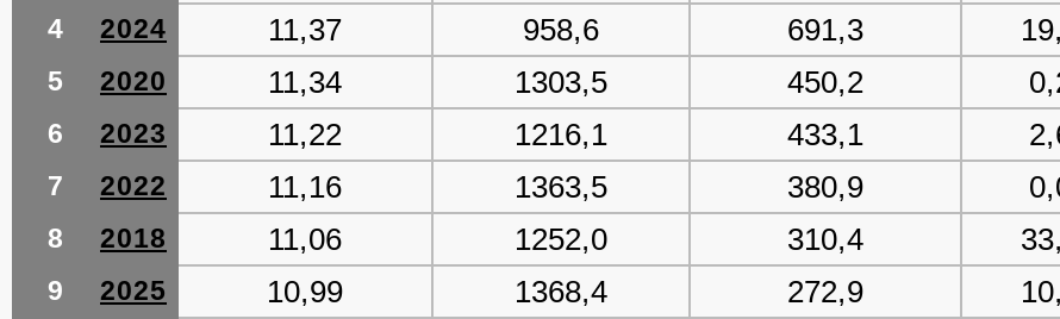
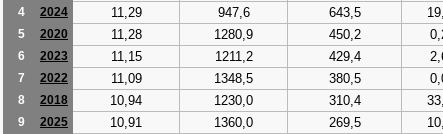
- 11,37
+ 11,29

- 958,6
+ 947,6

- 691,3
+ 643,5

- 11,34
+ 11,28

- 1303,5
+ 1280,9

- 11,22
+ 11,15

- 1216,1
+ 1211,2

- 433,1
+ 429,4

- 11,16
+ 11,09

- 1363,5
+ 1348,5

- 380,9
+ 380,5

- 11,06
+ 10,94

- 1252,0
+ 1230,0

- 10,99
+ 10,91

- 1368,4
+ 1360,0

- 272,9
+ 269,5
